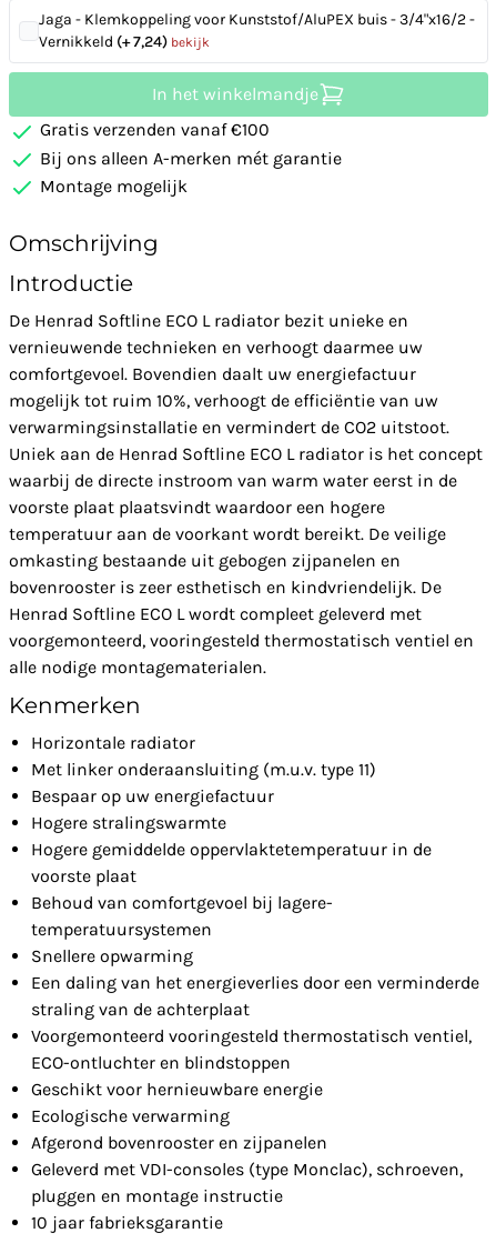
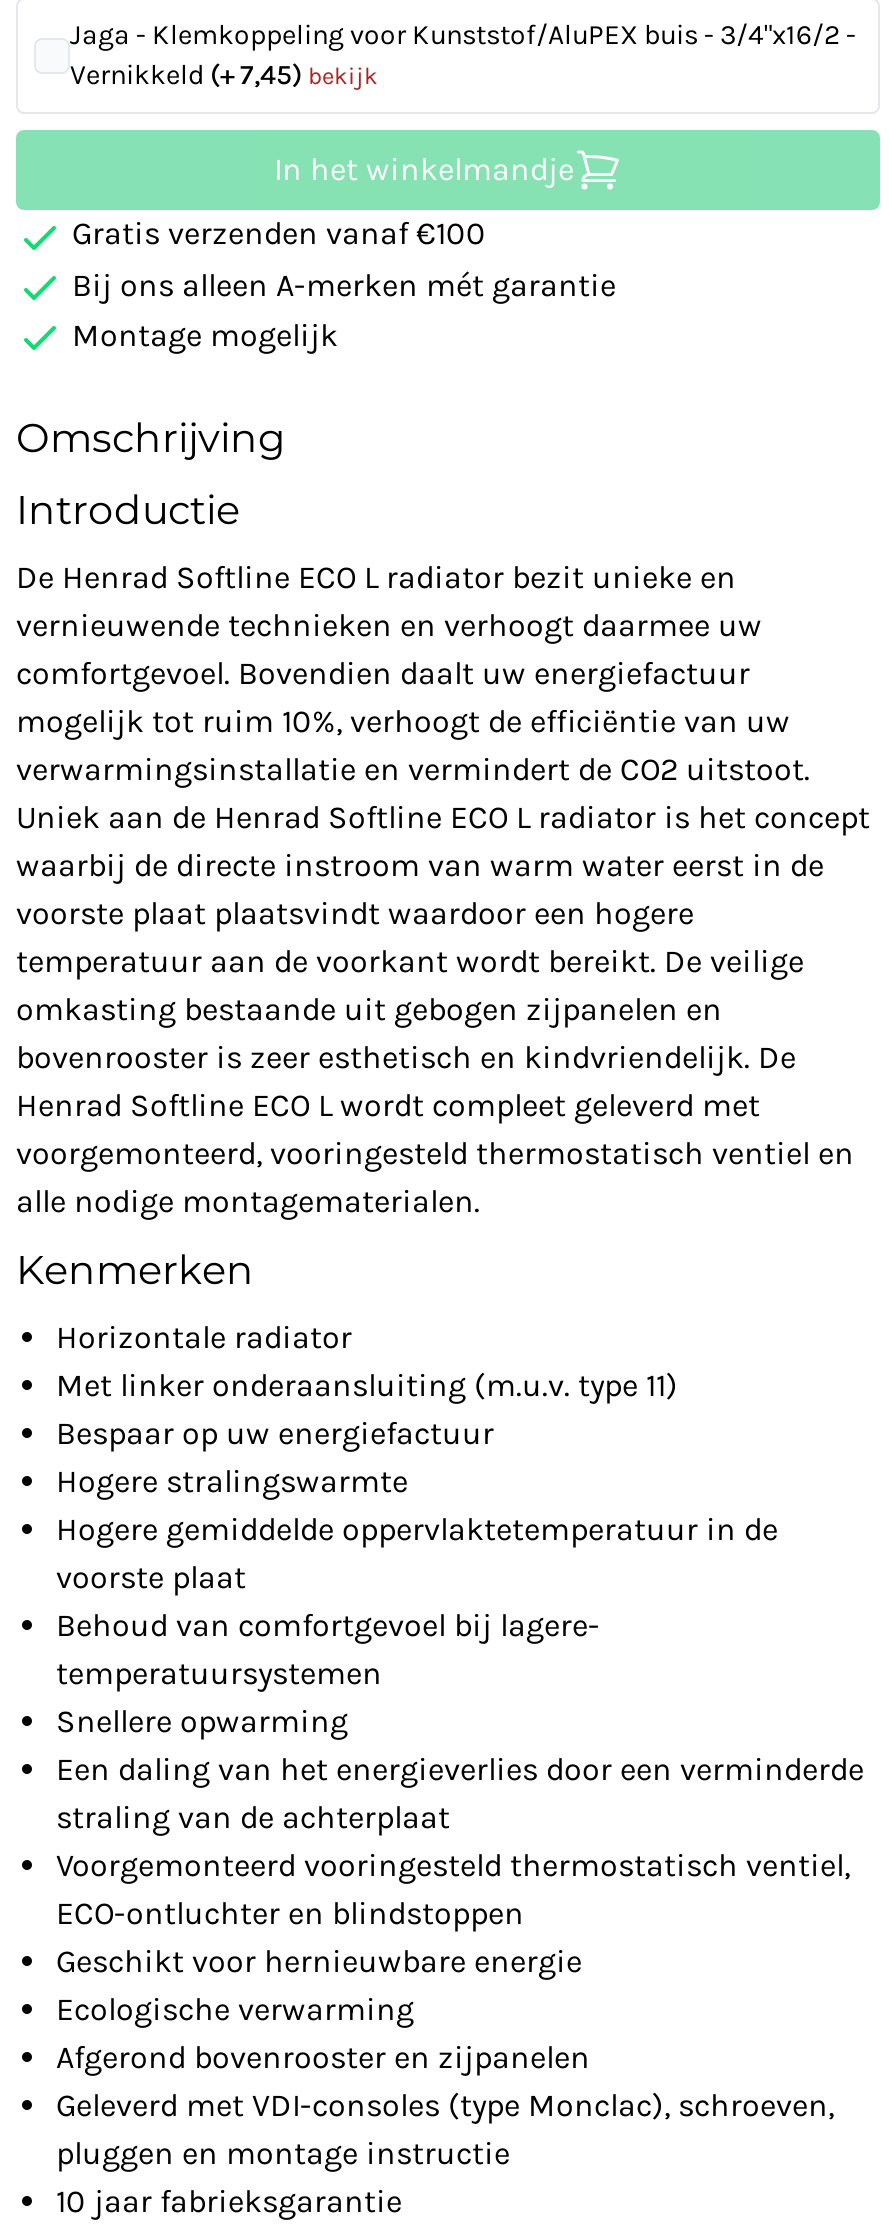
- Vernikkeld (+ 7,24) bekijk
+ Vernikkeld (+ 7,45) bekijk
